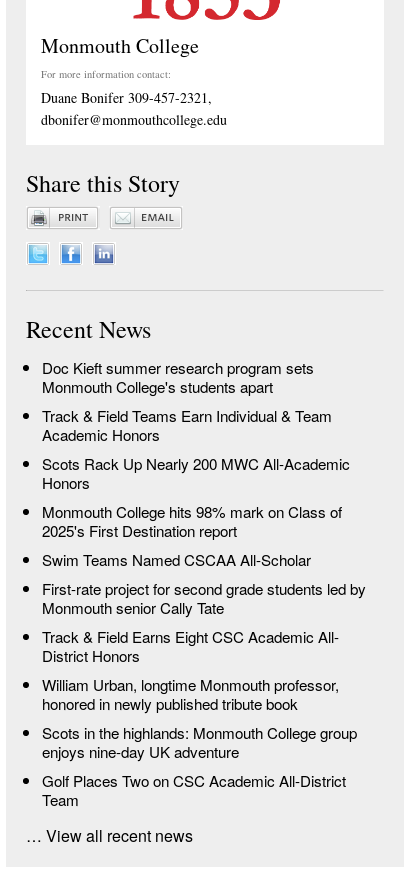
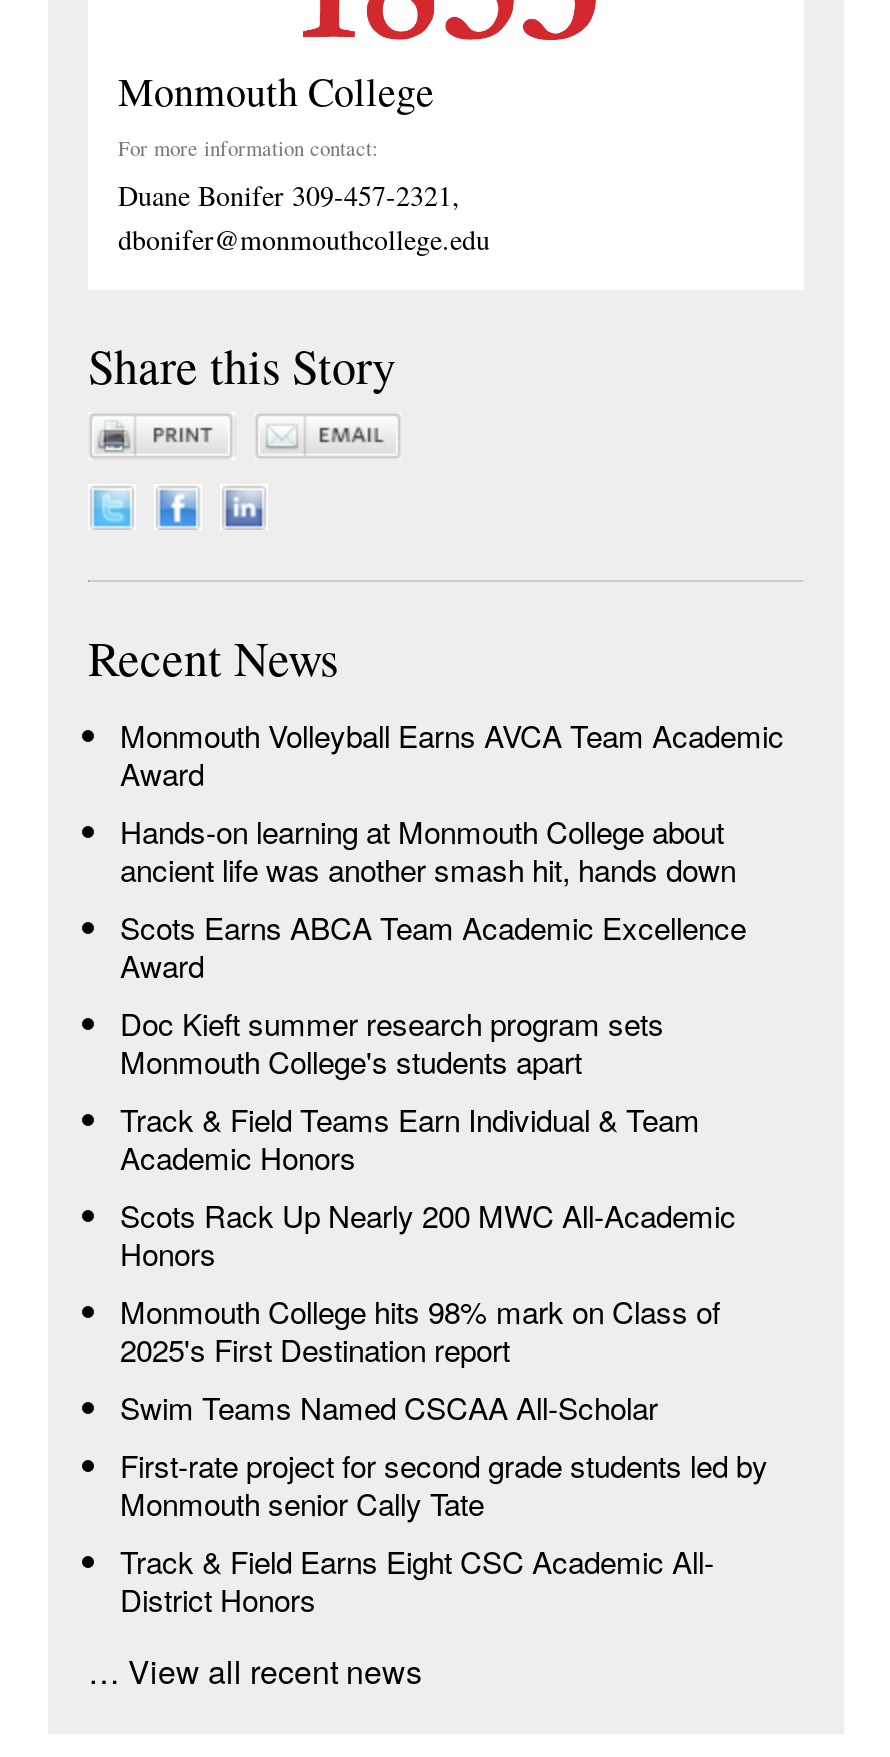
+ Monmouth Volleyball Earns AVCA Team Academic
+ Award
+ Hands-on learning at Monmouth College about
+ ancient life was another smash hit, hands down
+ Scots Earns ABCA Team Academic Excellence
+ Award

moved down: Doc Kieft summer research program sets | Monmouth College's students apart | Track & Field Teams Earn Individual & Team | ... | Track & Field Earns Eight CSC Academic All- | District Honors

- William Urban, longtime Monmouth professor,
- honored in newly published tribute book
- Scots in the highlands: Monmouth College group
- enjoys nine-day UK adventure
- Golf Places Two on CSC Academic All-District
- Team
